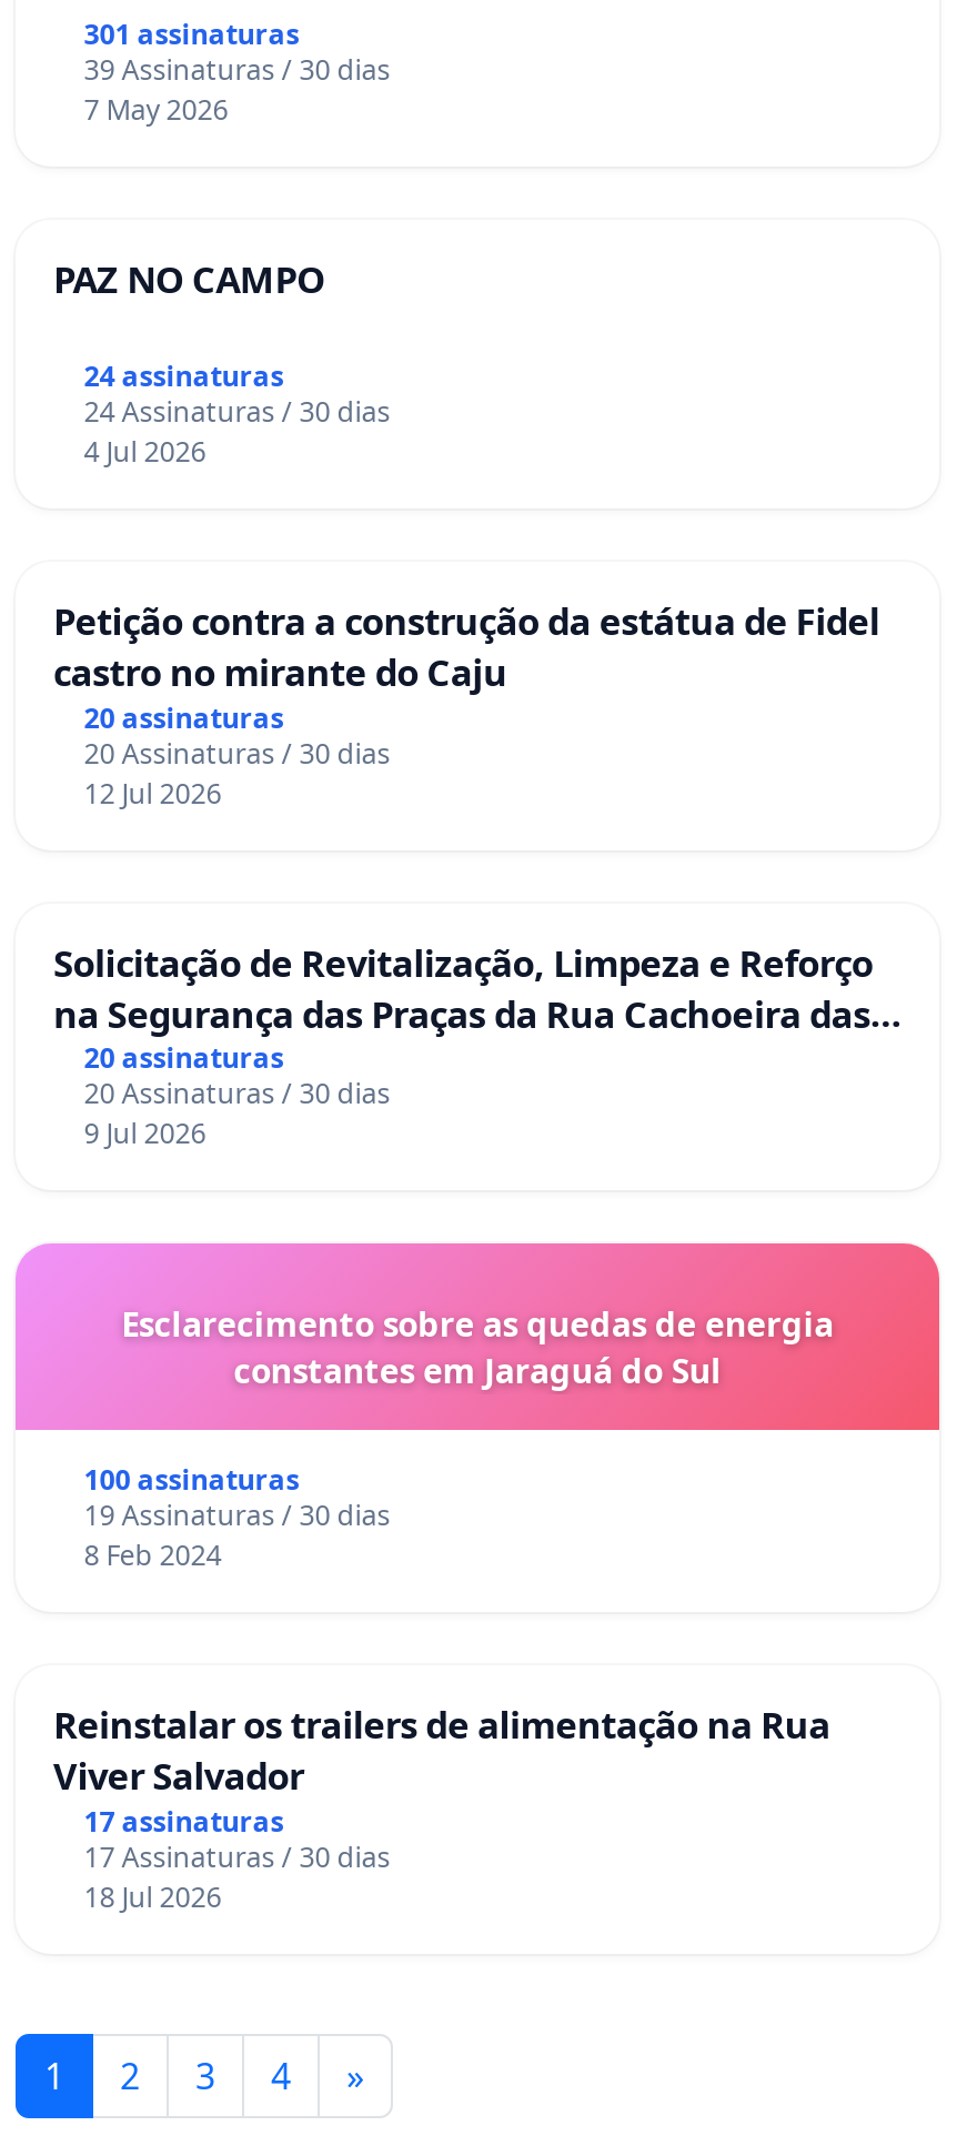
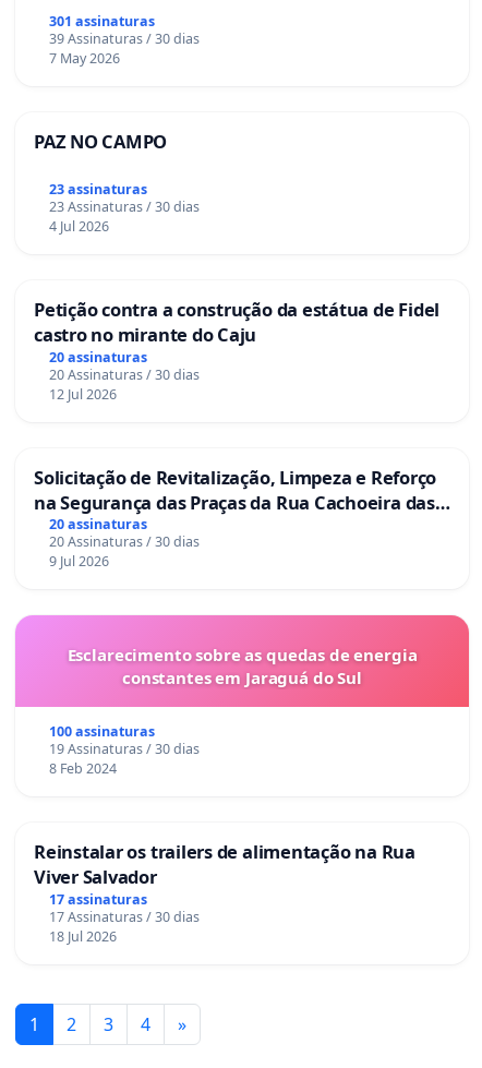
- 24 assinaturas
+ 23 assinaturas

- 24 Assinaturas / 30 dias
+ 23 Assinaturas / 30 dias
